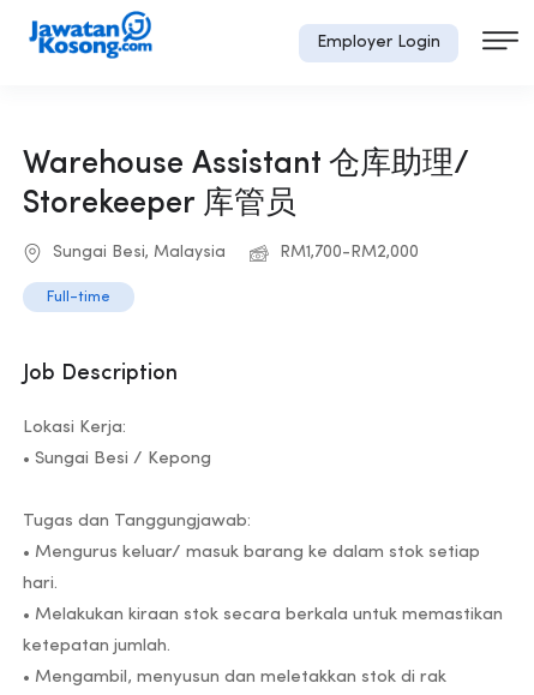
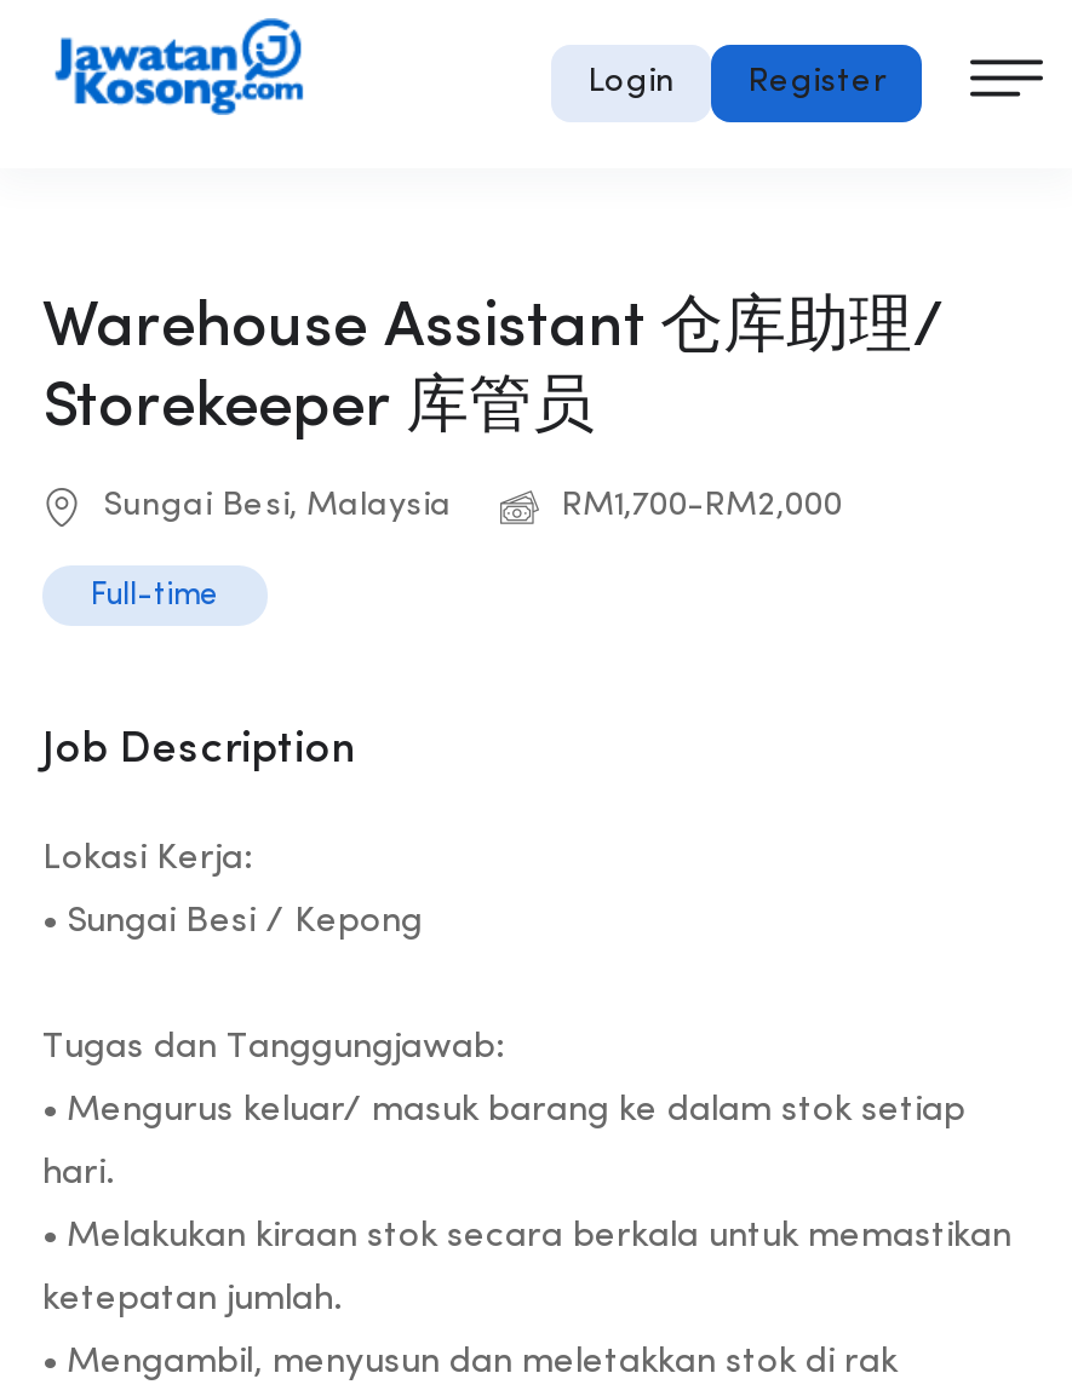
- Employer Login
+ Login
+ Register
